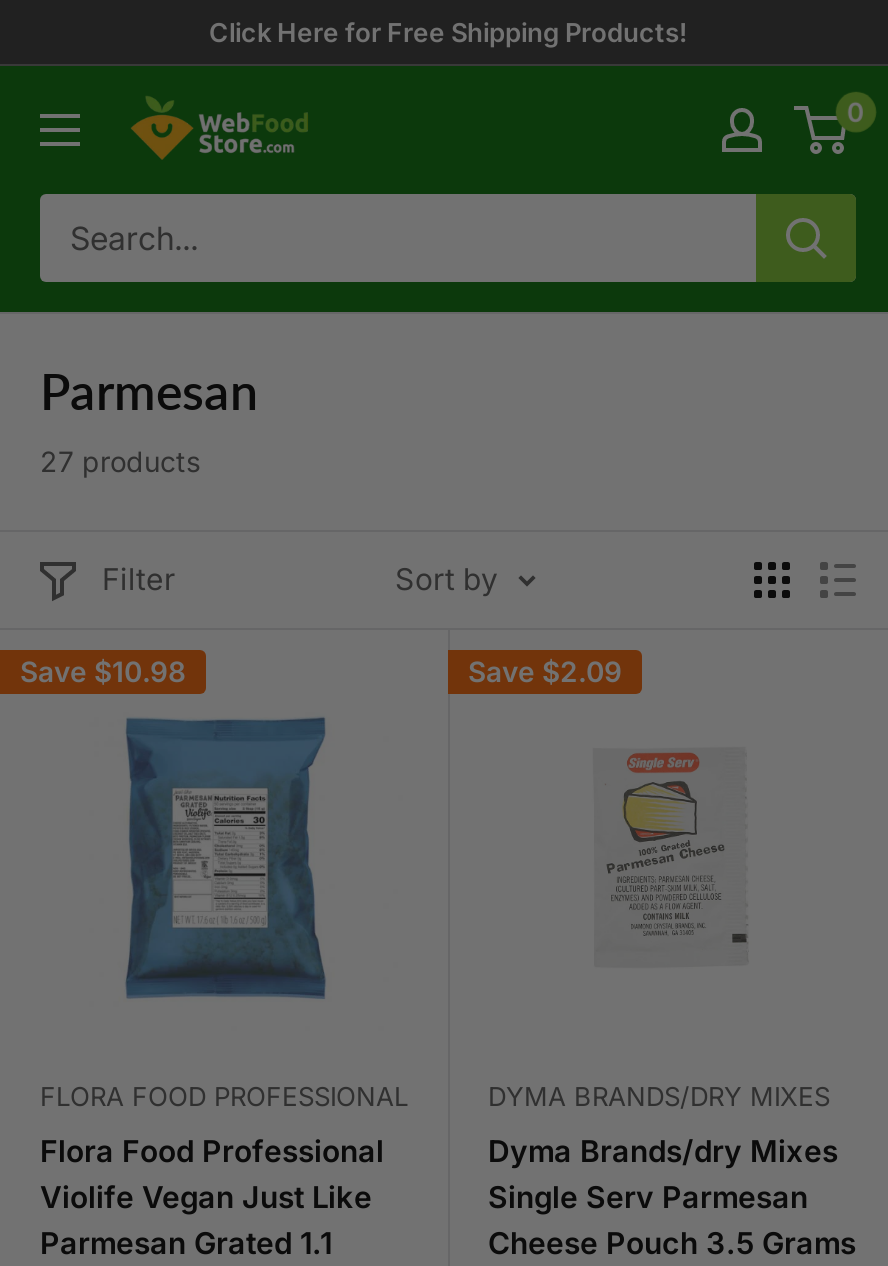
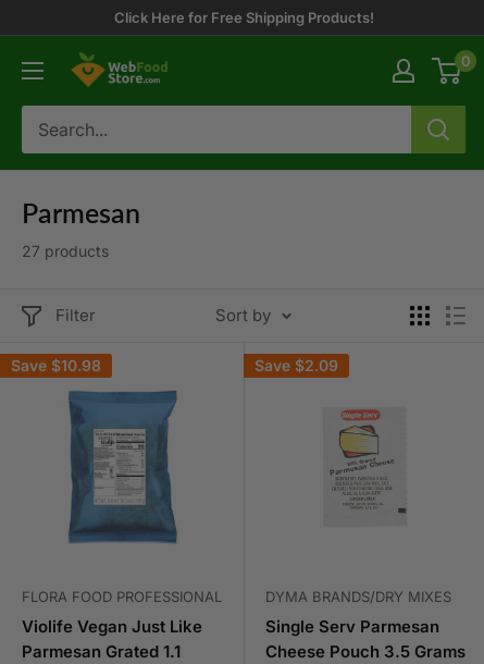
- Flora Food Professional

- Dyma Brands/dry Mixes
